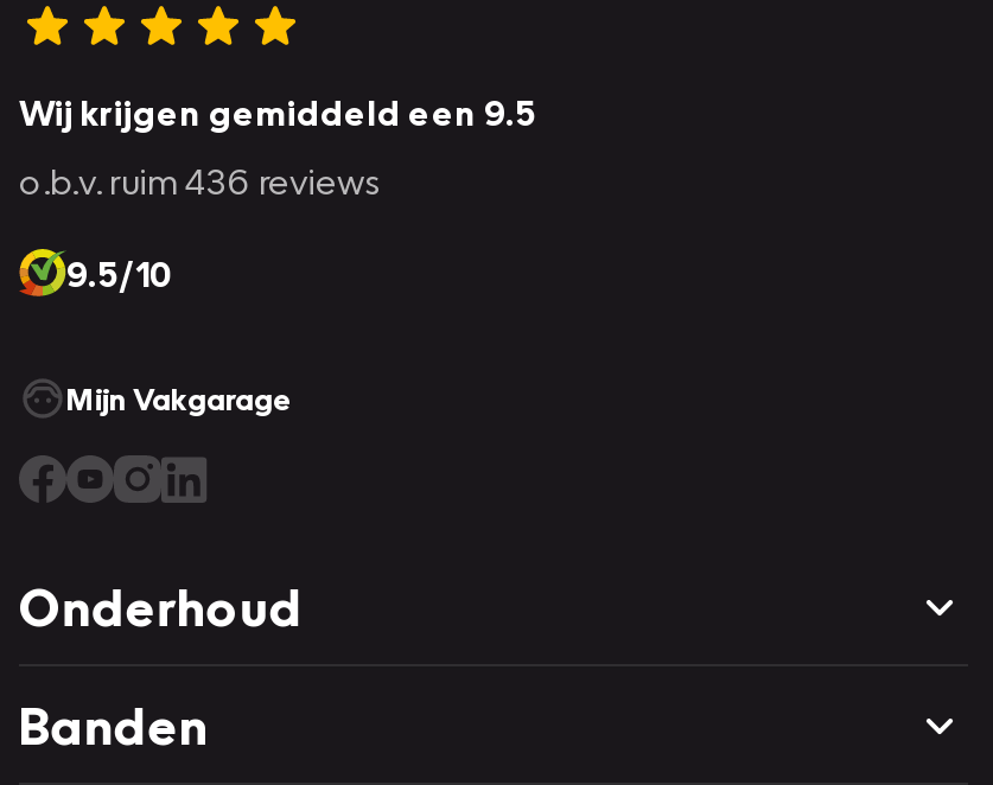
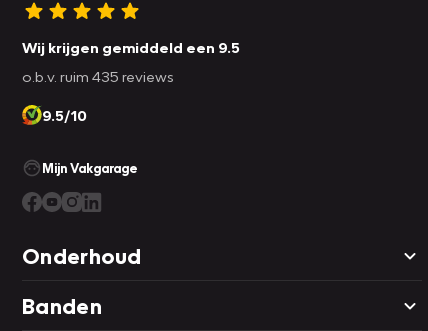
- o.b.v. ruim 436 reviews
+ o.b.v. ruim 435 reviews
